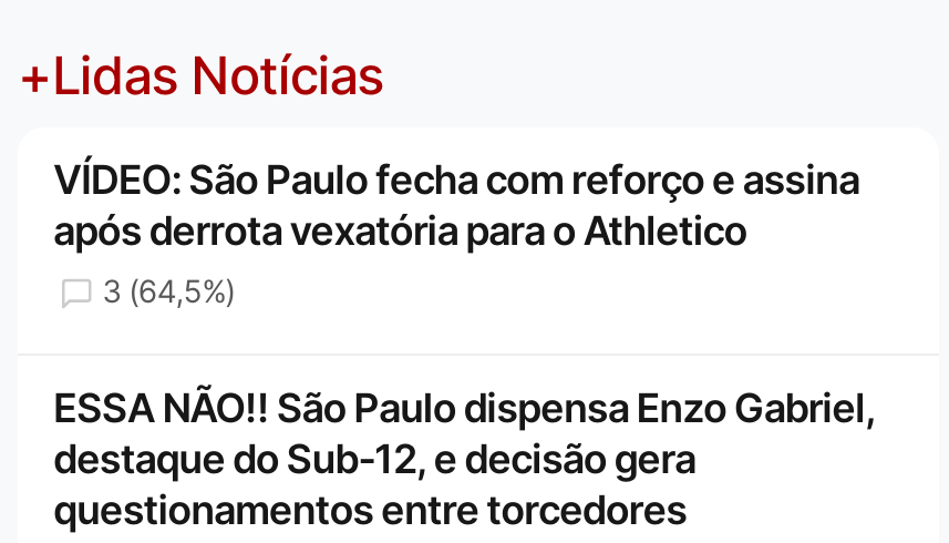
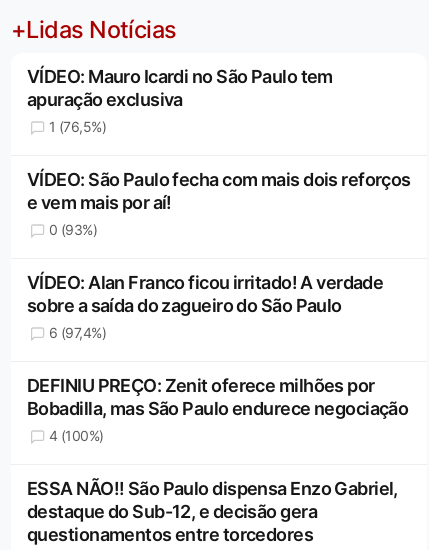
- VÍDEO: São Paulo fecha com reforço e assina
- após derrota vexatória para o Athletico
- 3 (64,5%)
+ VÍDEO: Mauro Icardi no São Paulo tem
+ apuração exclusiva
+ 1 (76,5%)
+ VÍDEO: São Paulo fecha com mais dois reforços
+ e vem mais por aí!
+ 0 (93%)
+ VÍDEO: Alan Franco ficou irritado! A verdade
+ sobre a saída do zagueiro do São Paulo
+ 6 (97,4%)
+ DEFINIU PREÇO: Zenit oferece milhões por
+ Bobadilla, mas São Paulo endurece negociação
+ 4 (100%)
